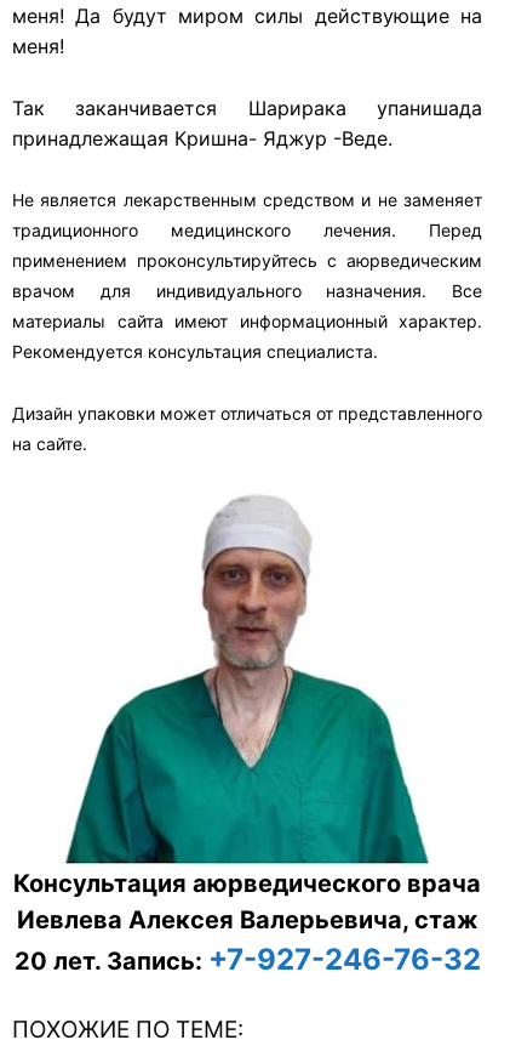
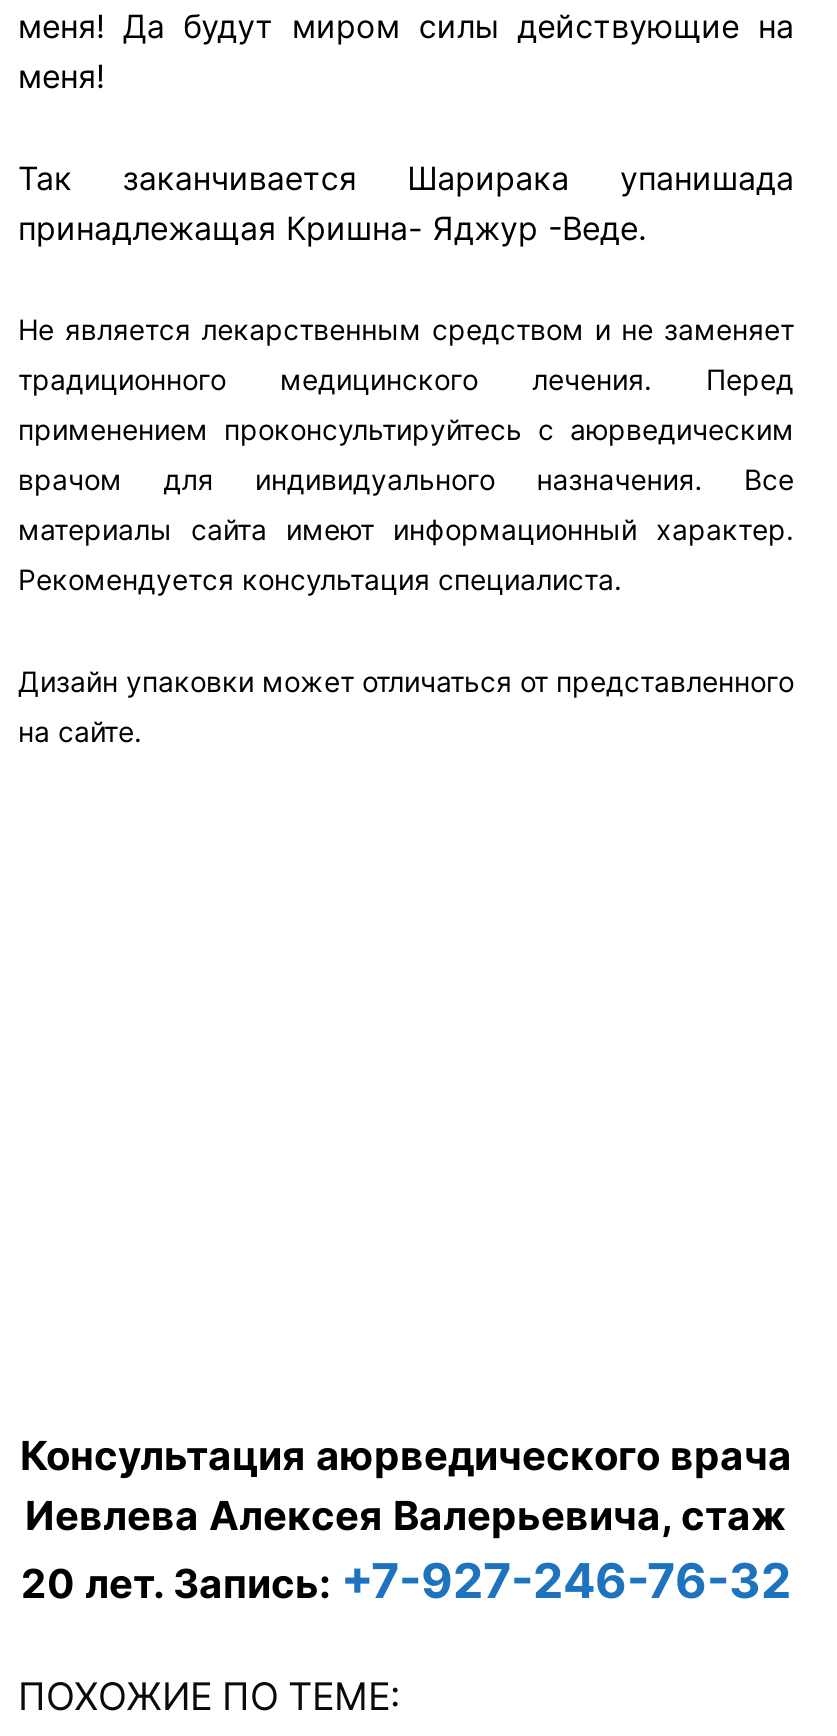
- [image]
